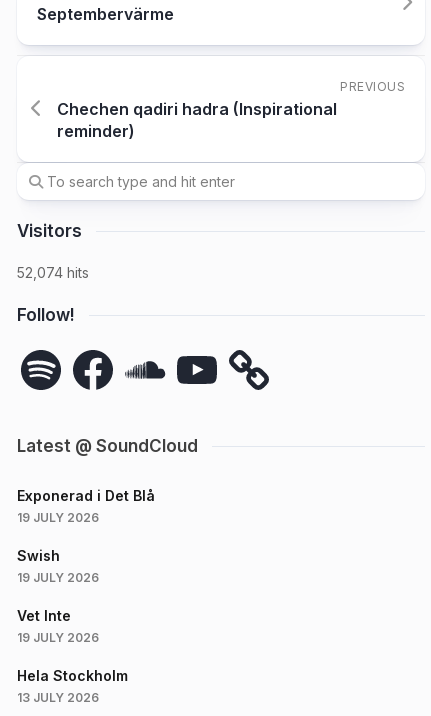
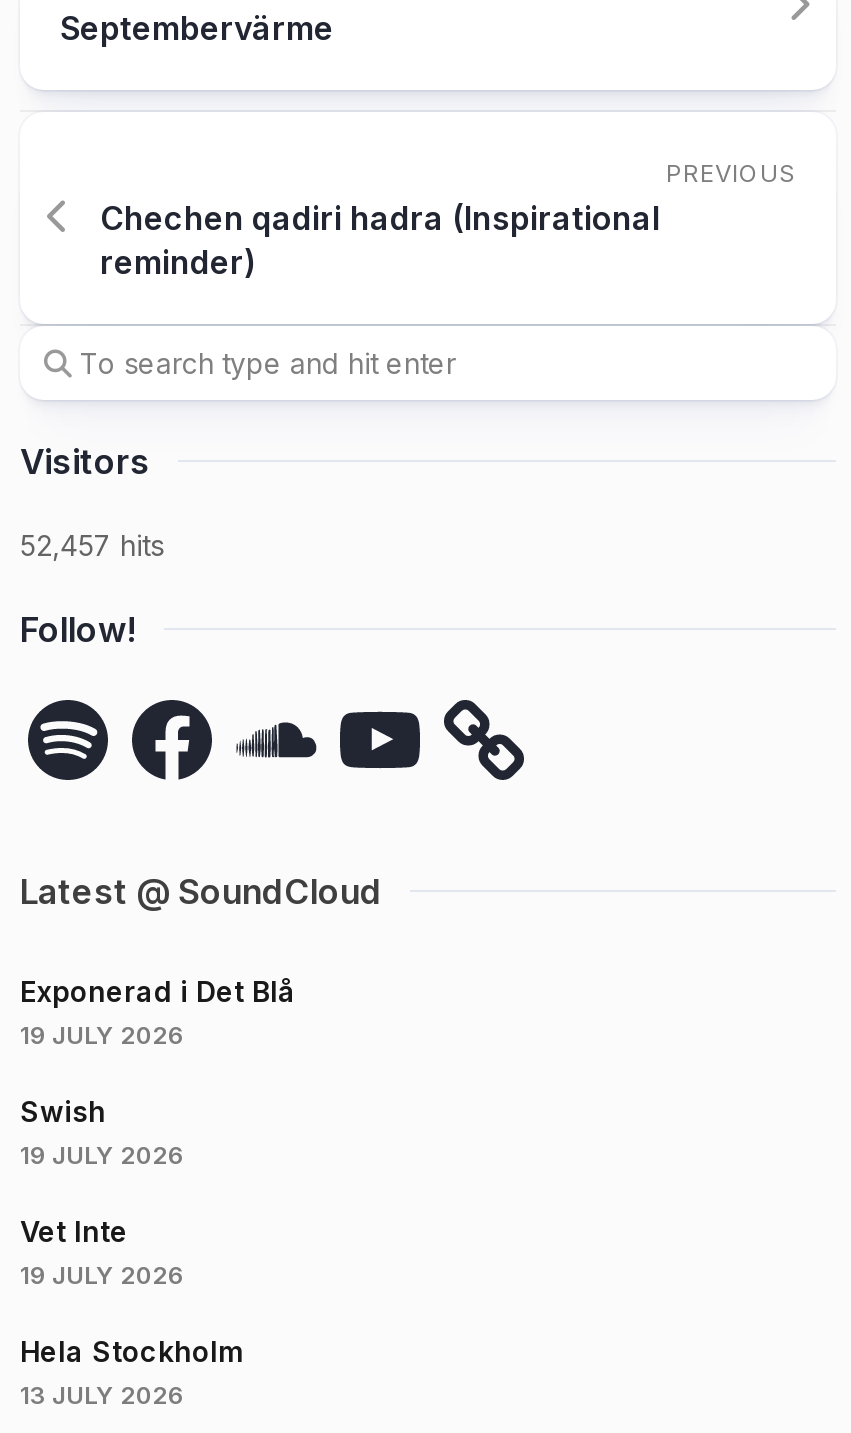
- 52,074 hits
+ 52,457 hits
